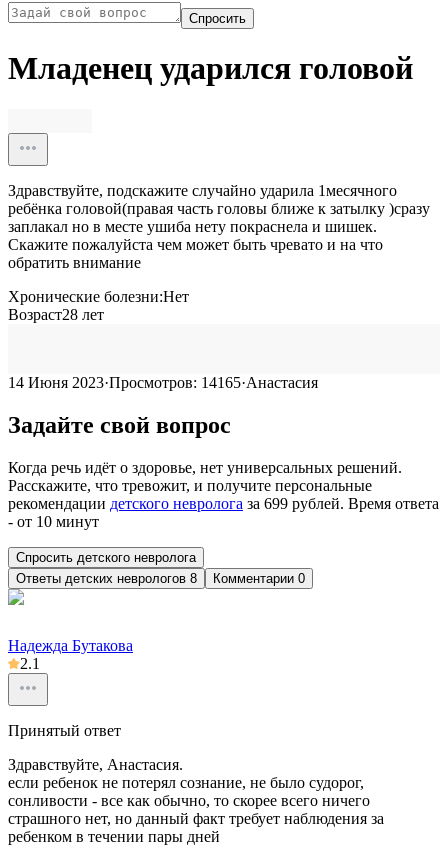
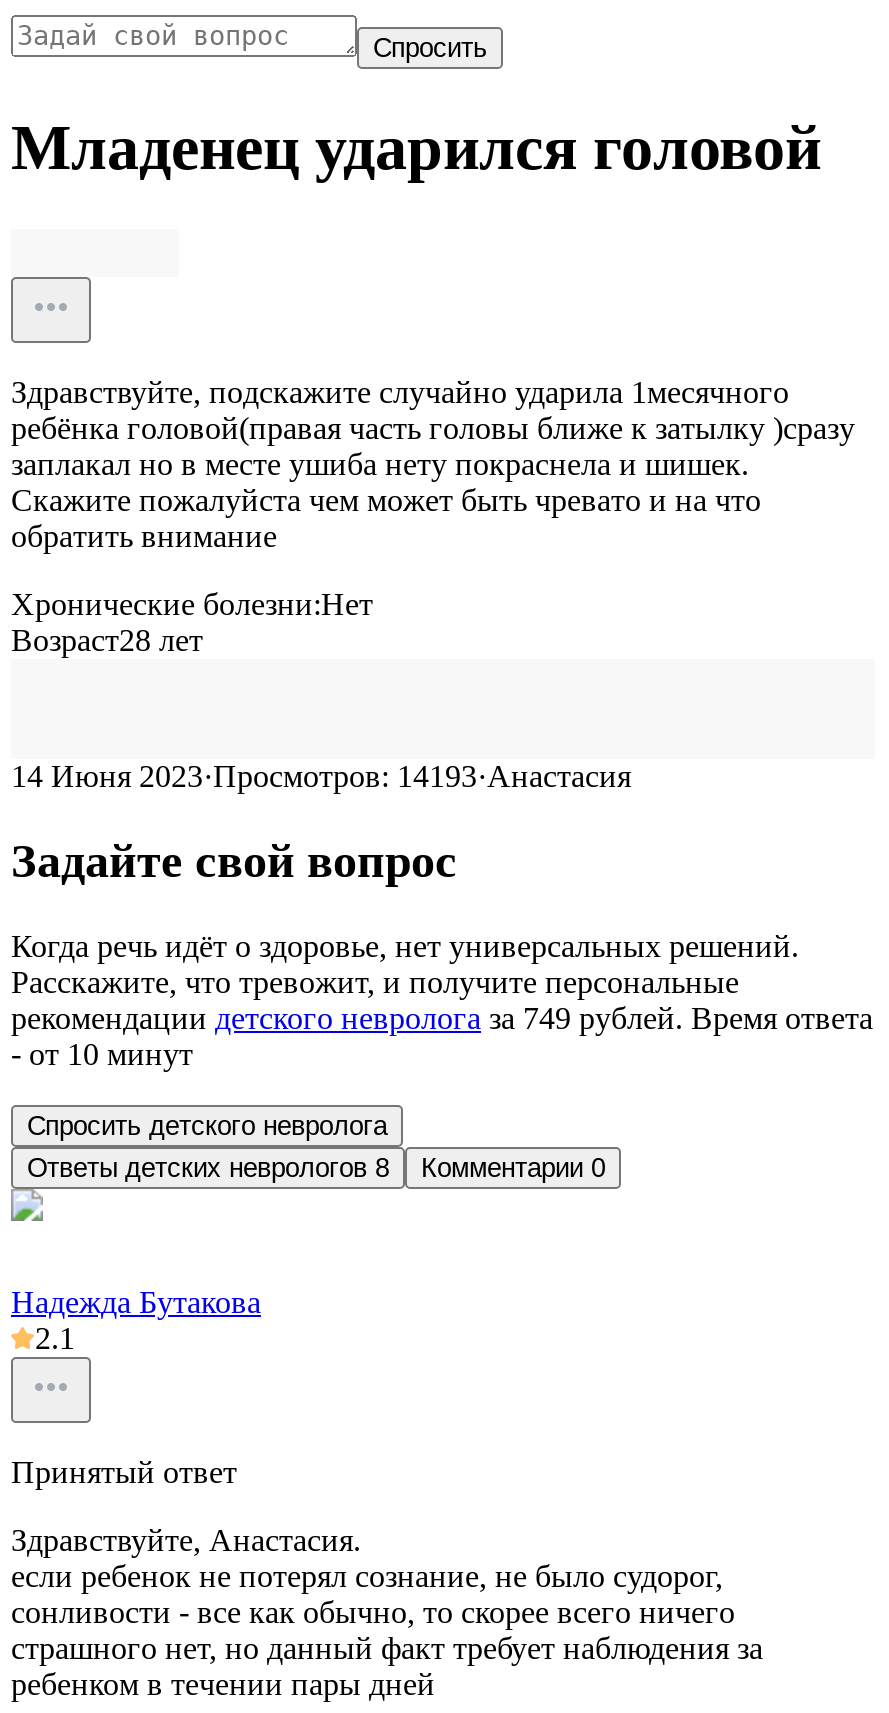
- 14 Июня 2023·Просмотров: 14165 · Анастасия
+ 14 Июня 2023·Просмотров: 14193 · Анастасия

- рекомендации детского невролога за 699 рублей. Время ответа
+ рекомендации детского невролога за 749 рублей. Время ответа
